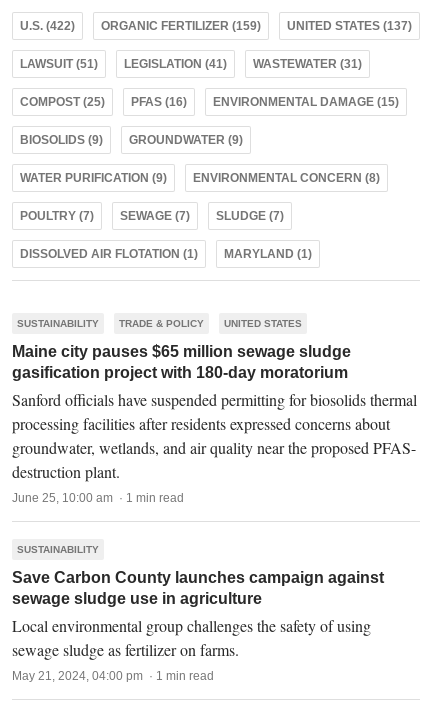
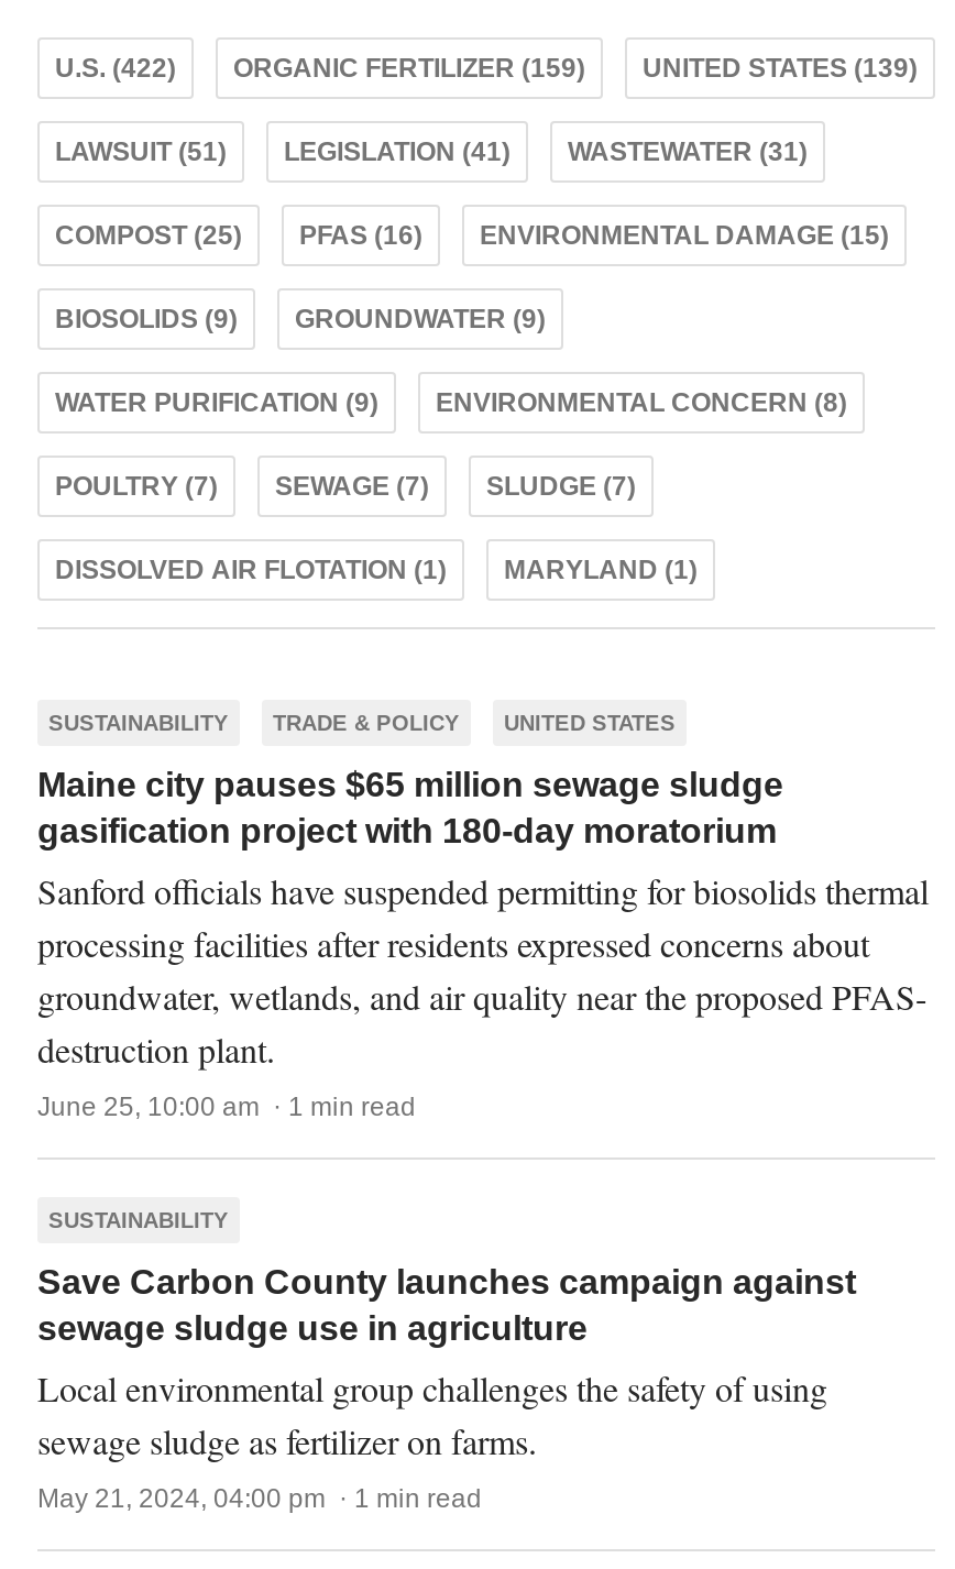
- UNITED STATES (137)
+ UNITED STATES (139)
